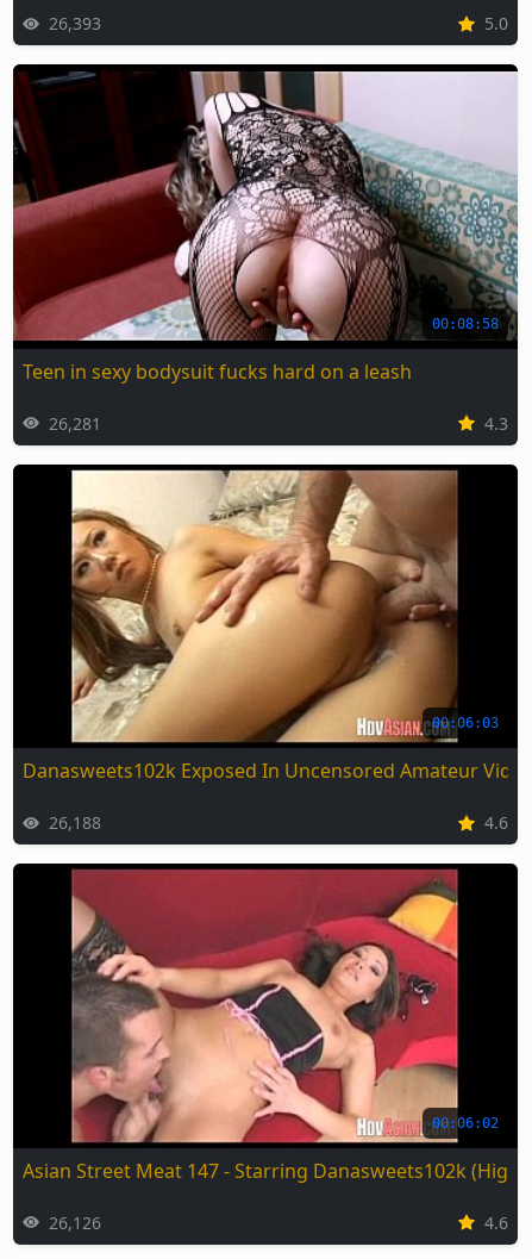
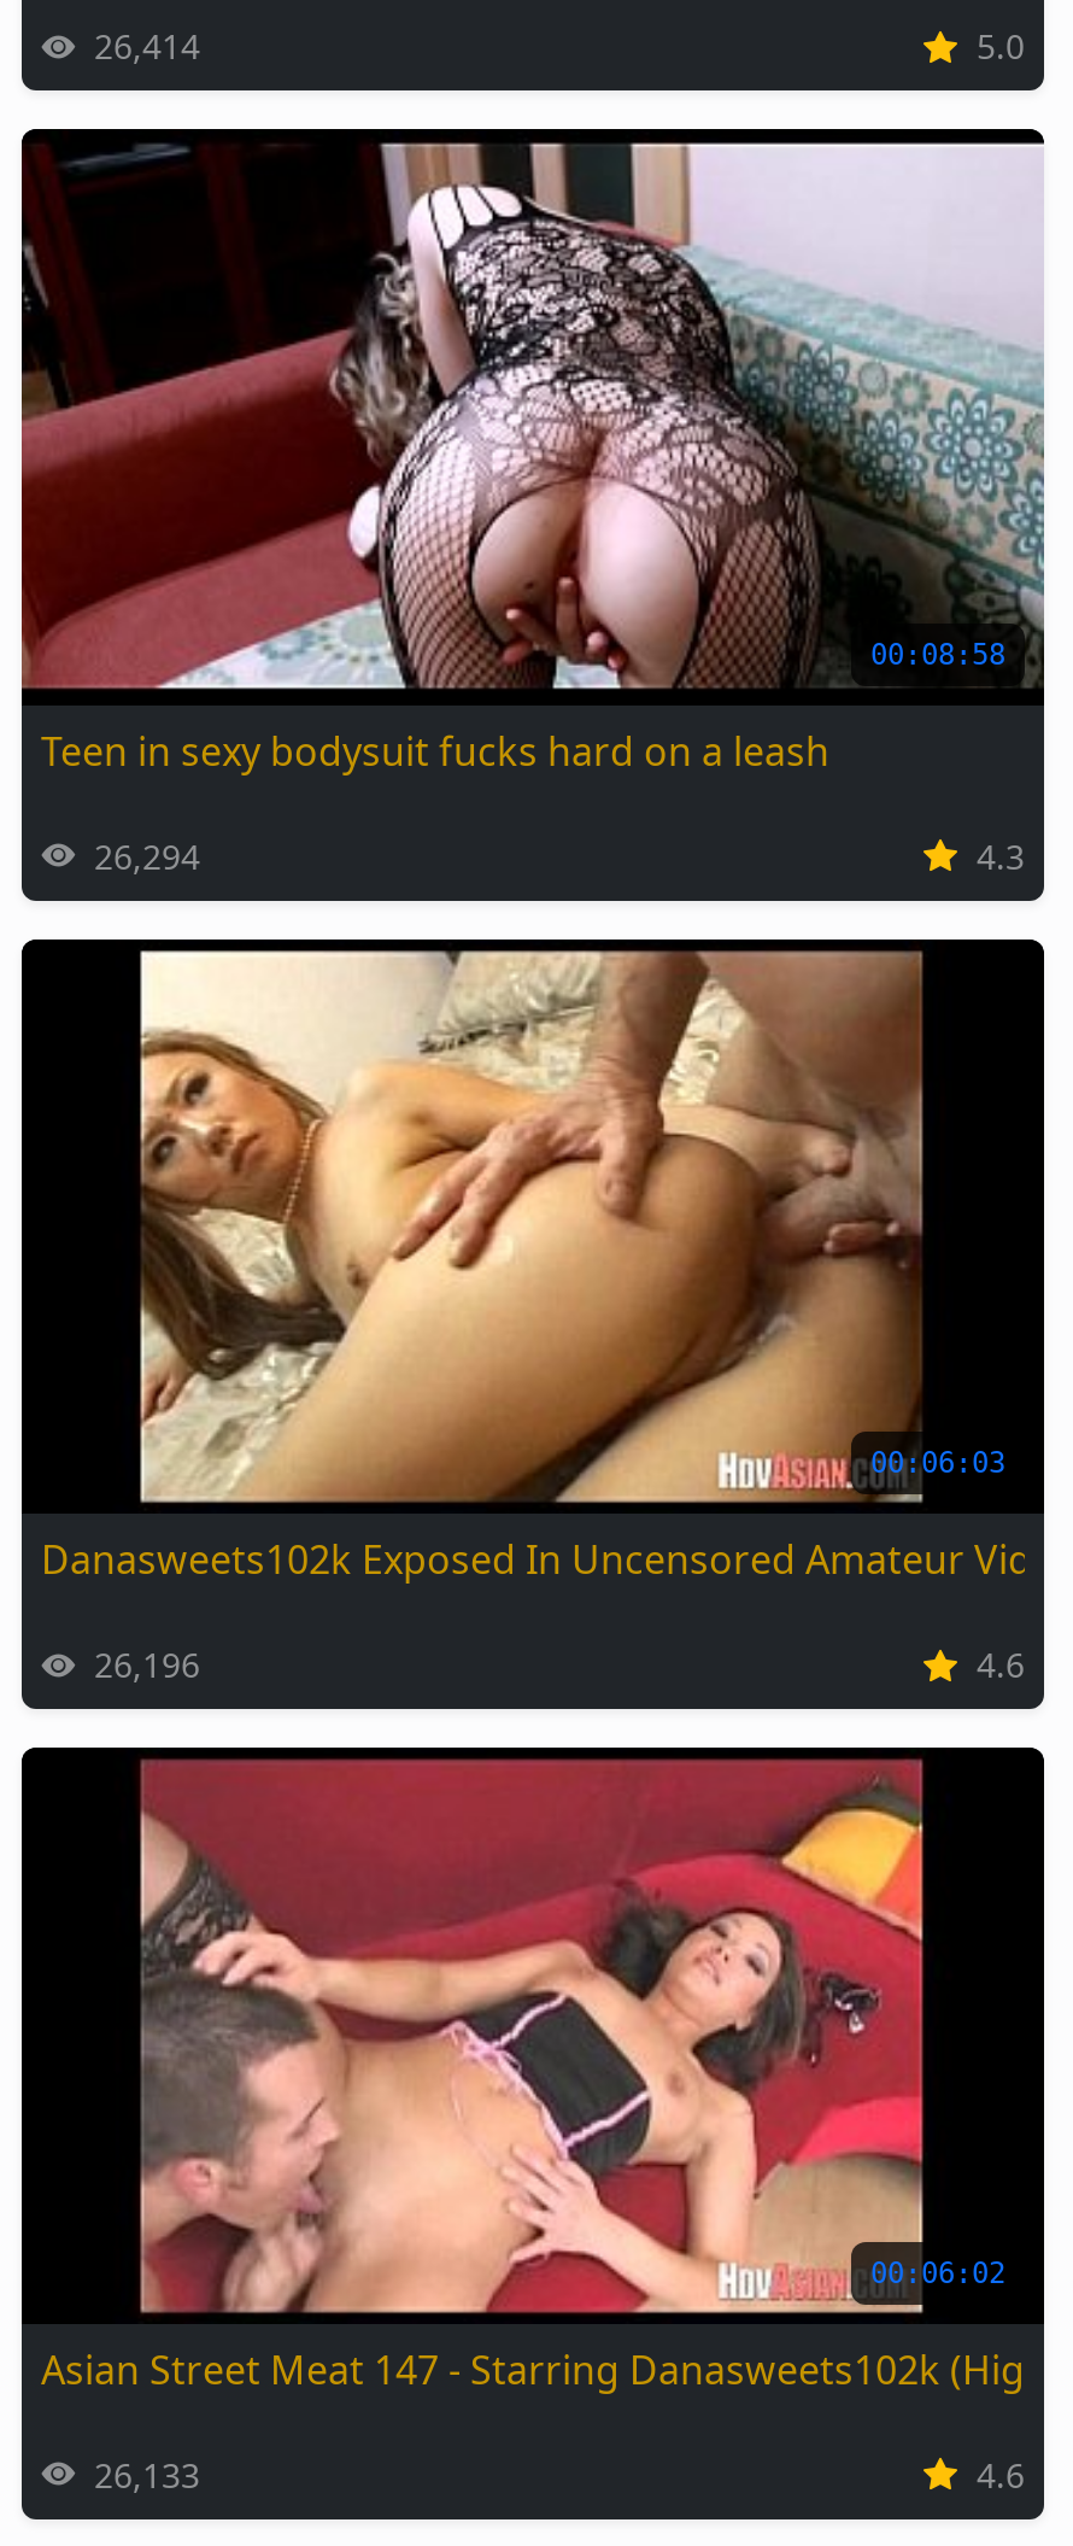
- 26,393
+ 26,414

- 26,281
+ 26,294

- 26,188
+ 26,196

- 26,126
+ 26,133
